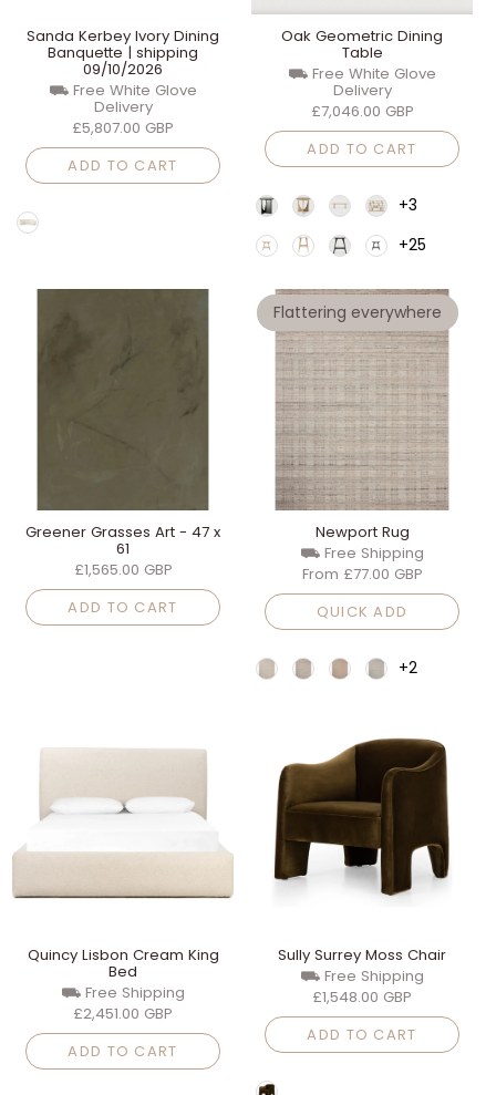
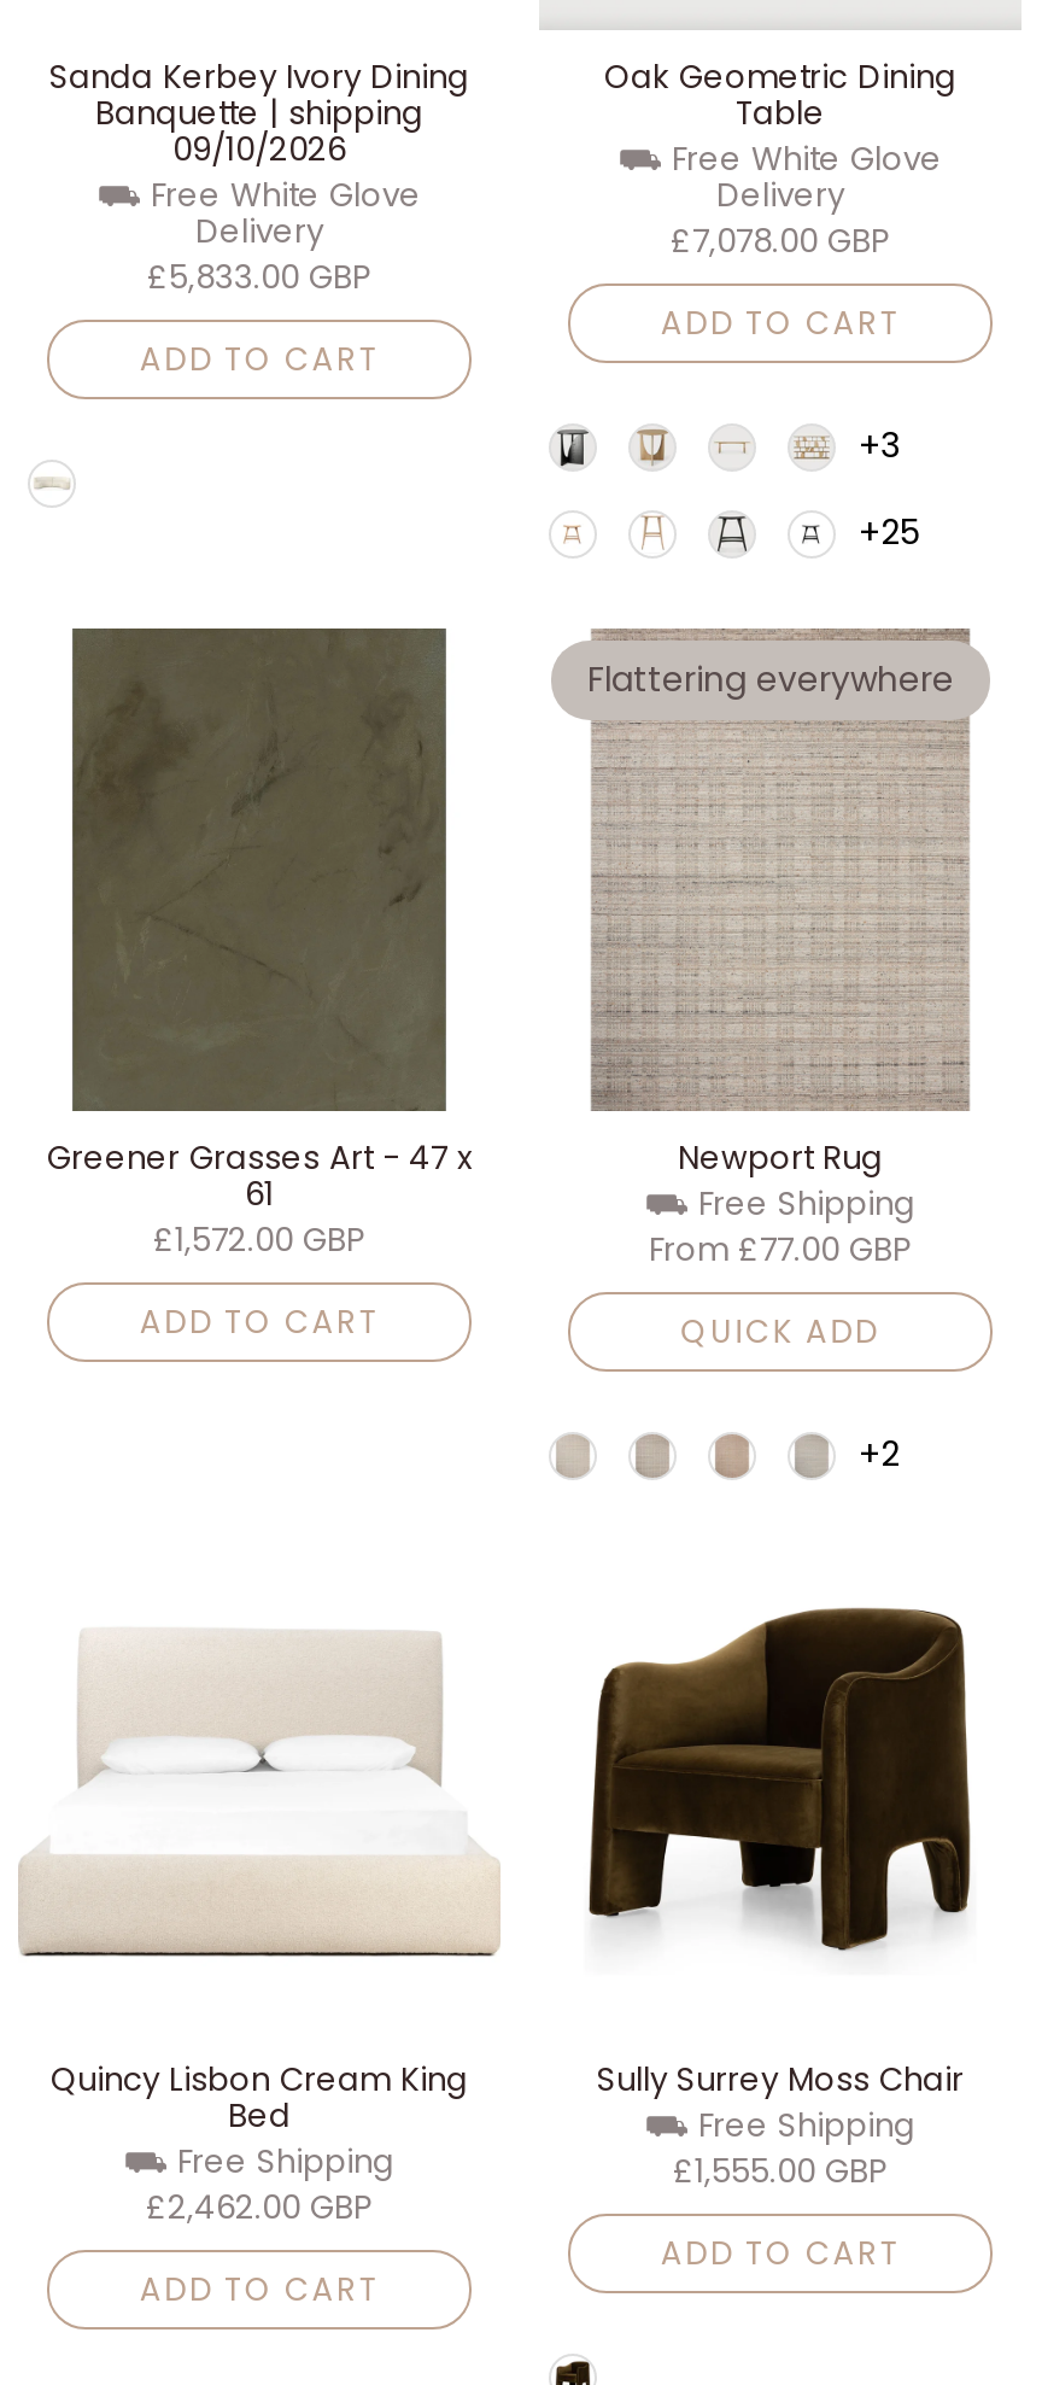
- £7,046.00 GBP
+ £7,078.00 GBP

- £5,807.00 GBP
+ £5,833.00 GBP

- £1,565.00 GBP
+ £1,572.00 GBP

- £1,548.00 GBP
+ £1,555.00 GBP

- £2,451.00 GBP
+ £2,462.00 GBP
